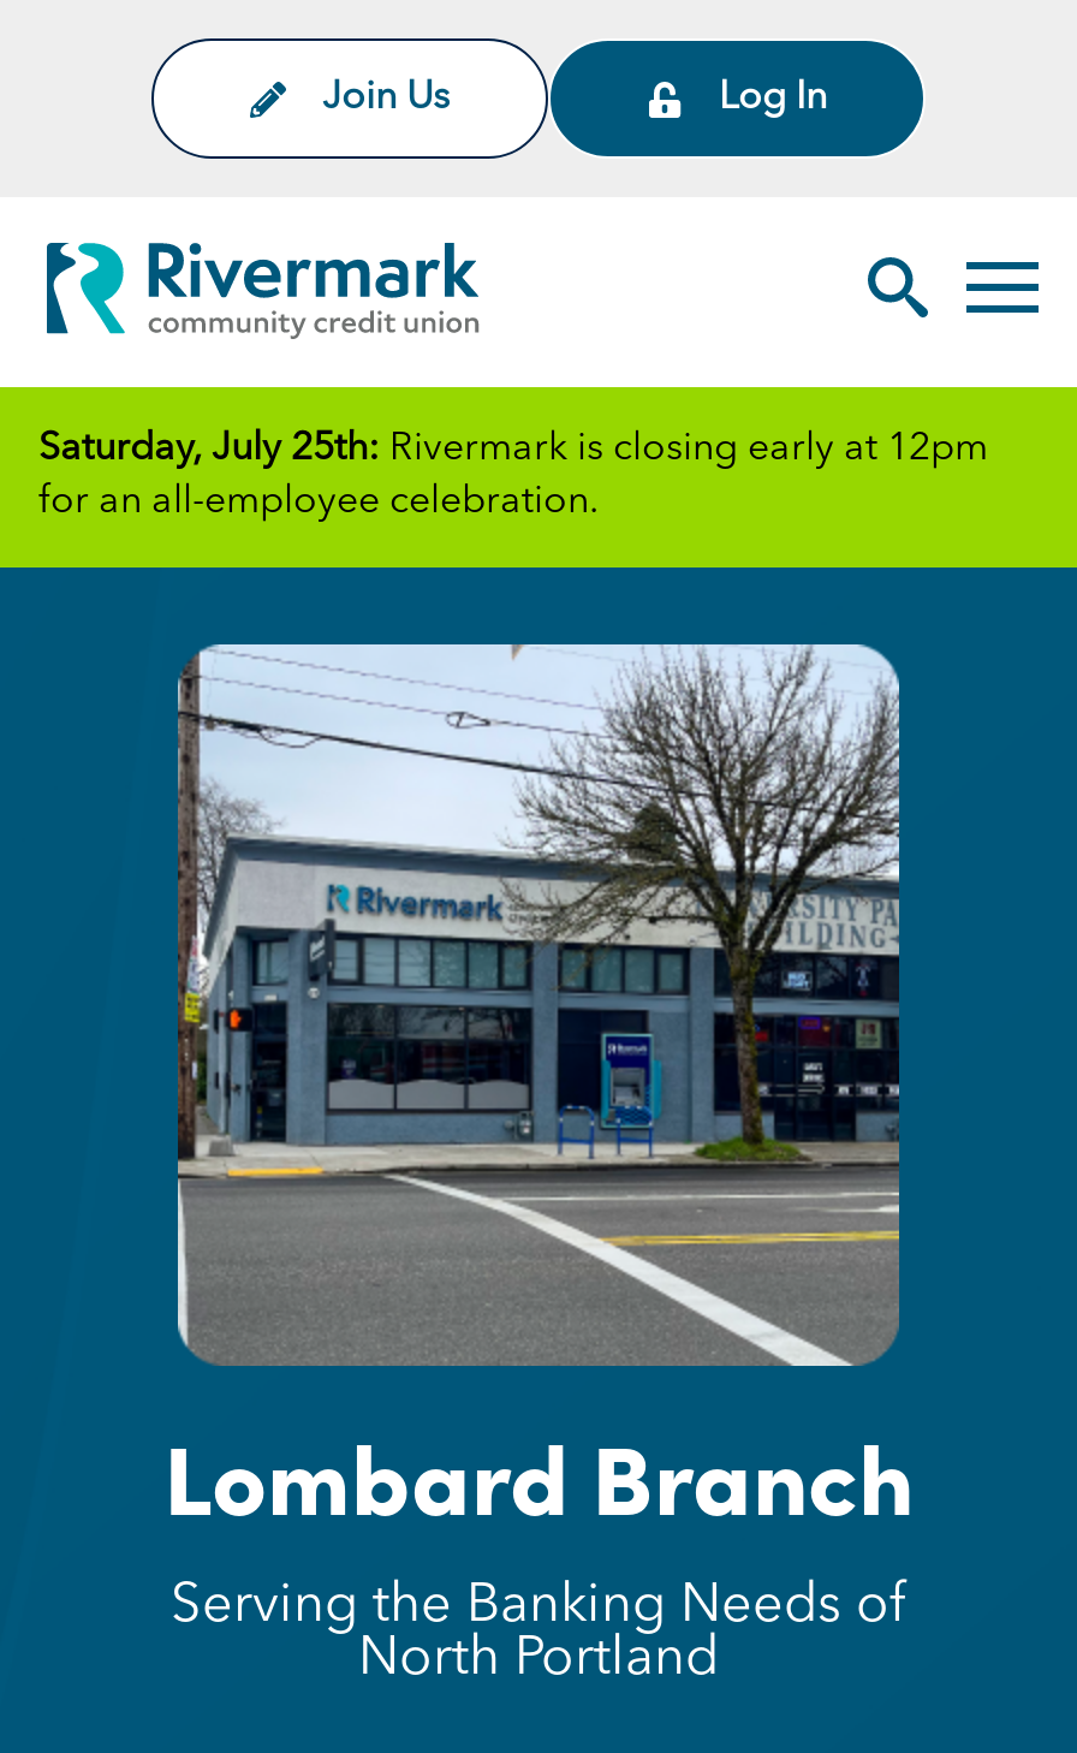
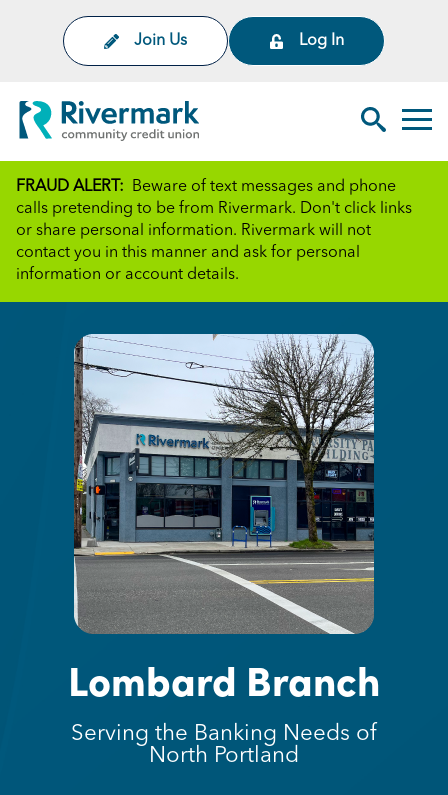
- Saturday, July 25th: Rivermark is closing early at 12pm
- for an all-employee celebration.
+ FRAUD ALERT: Beware of text messages and phone
+ calls pretending to be from Rivermark. Don't click links
+ or share personal information. Rivermark will not
+ contact you in this manner and ask for personal
+ information or account details.
